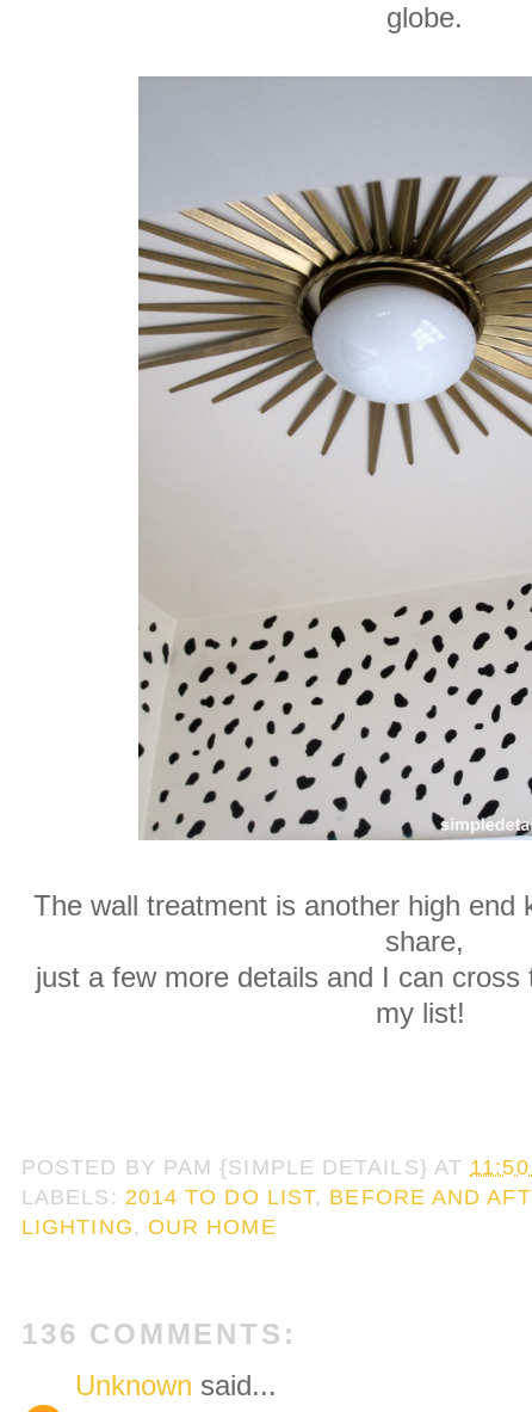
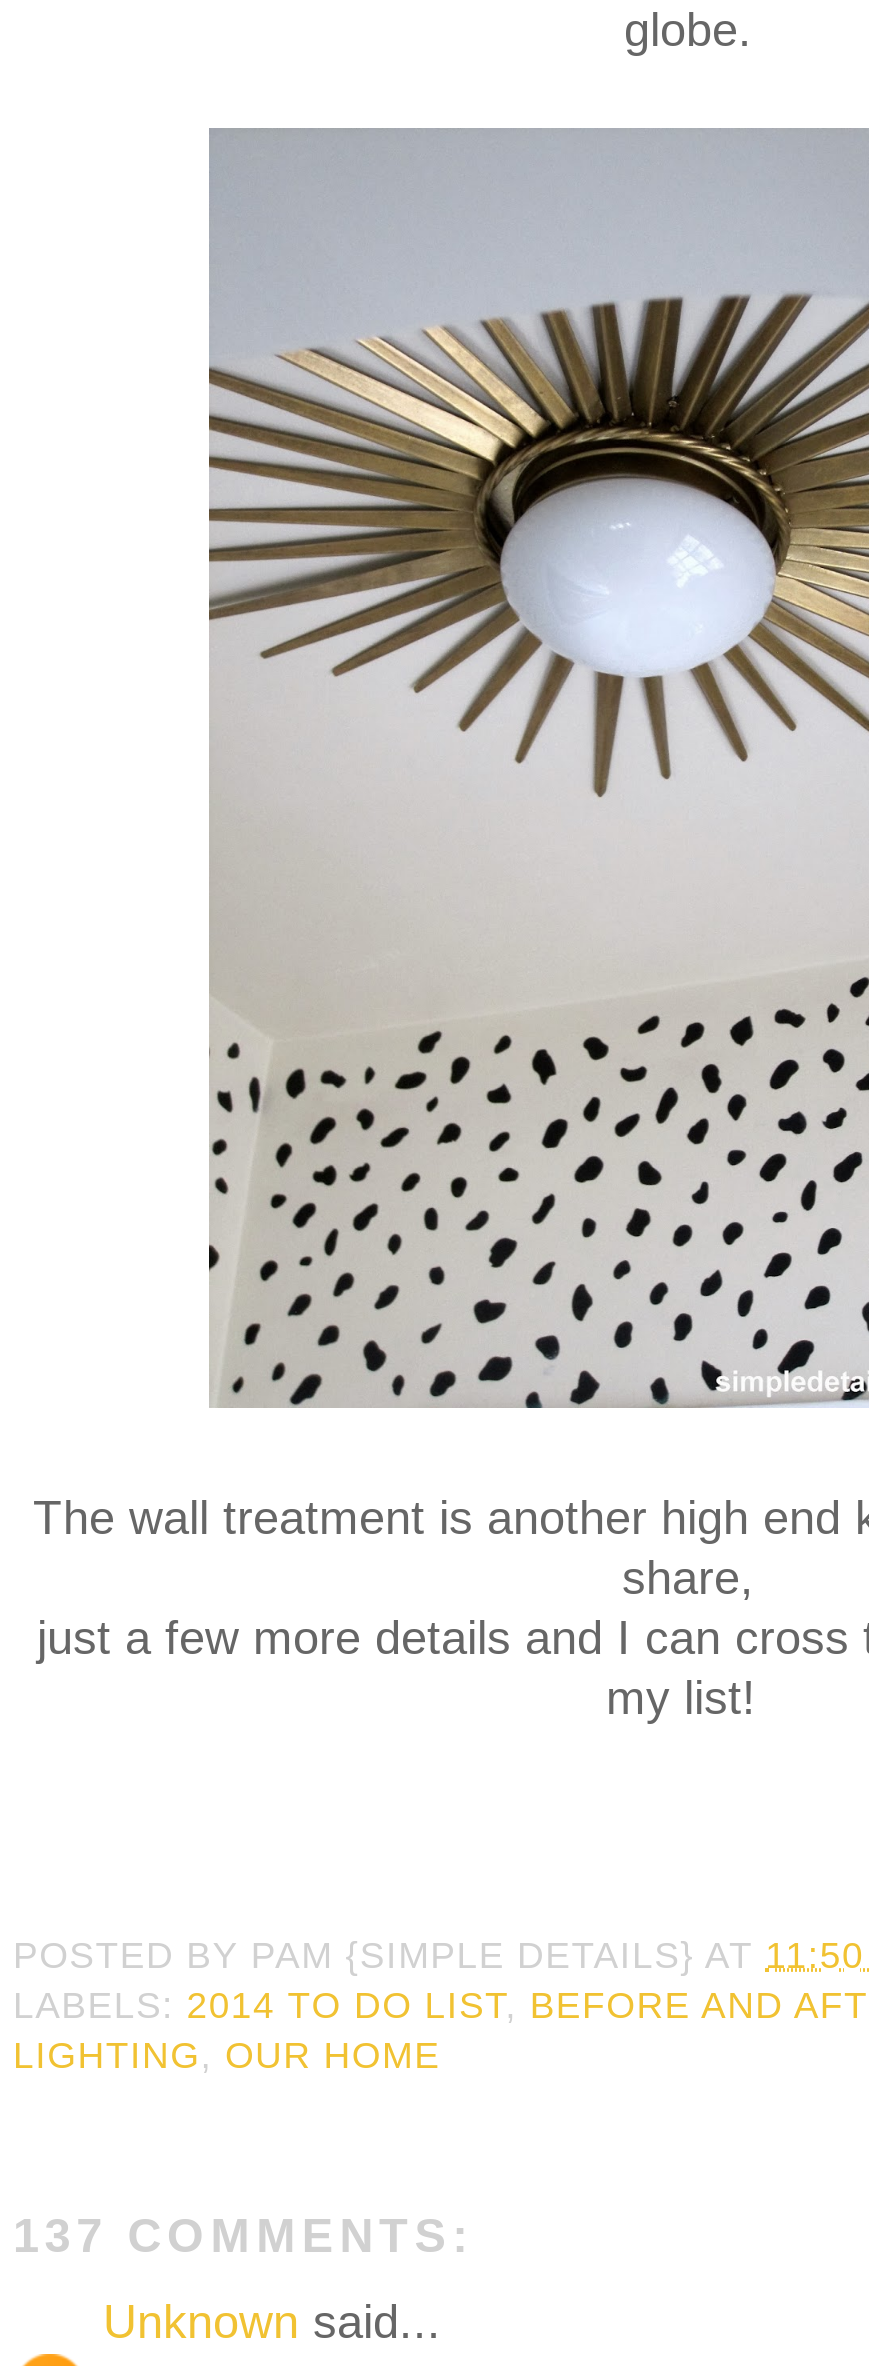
- 136 COMMENTS:
+ 137 COMMENTS:
